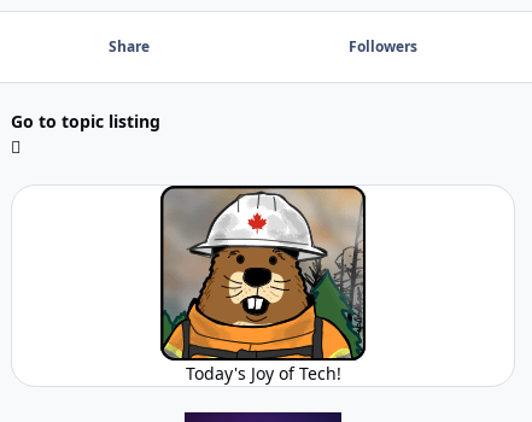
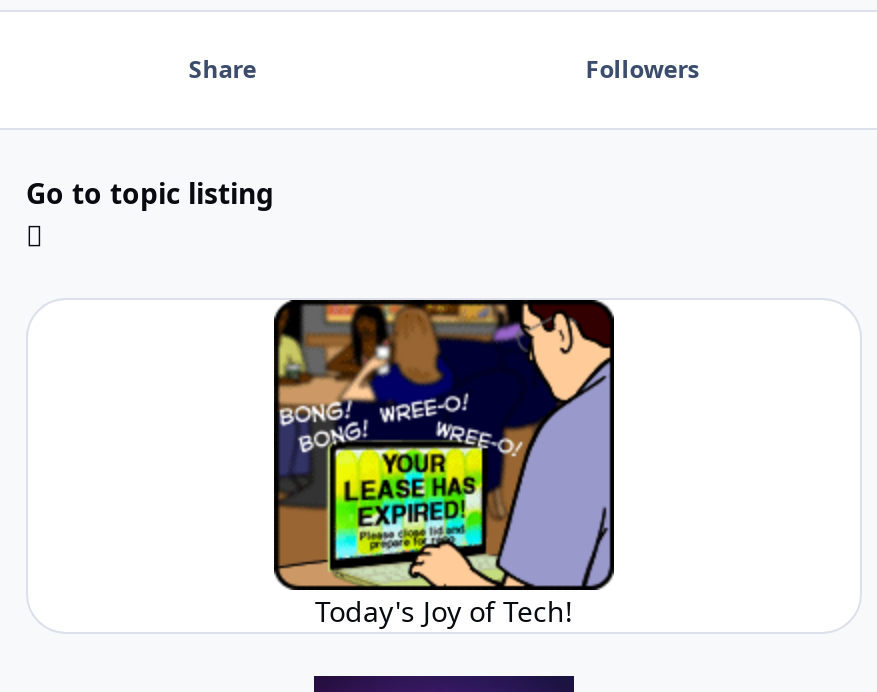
- [image]
+ [image]
